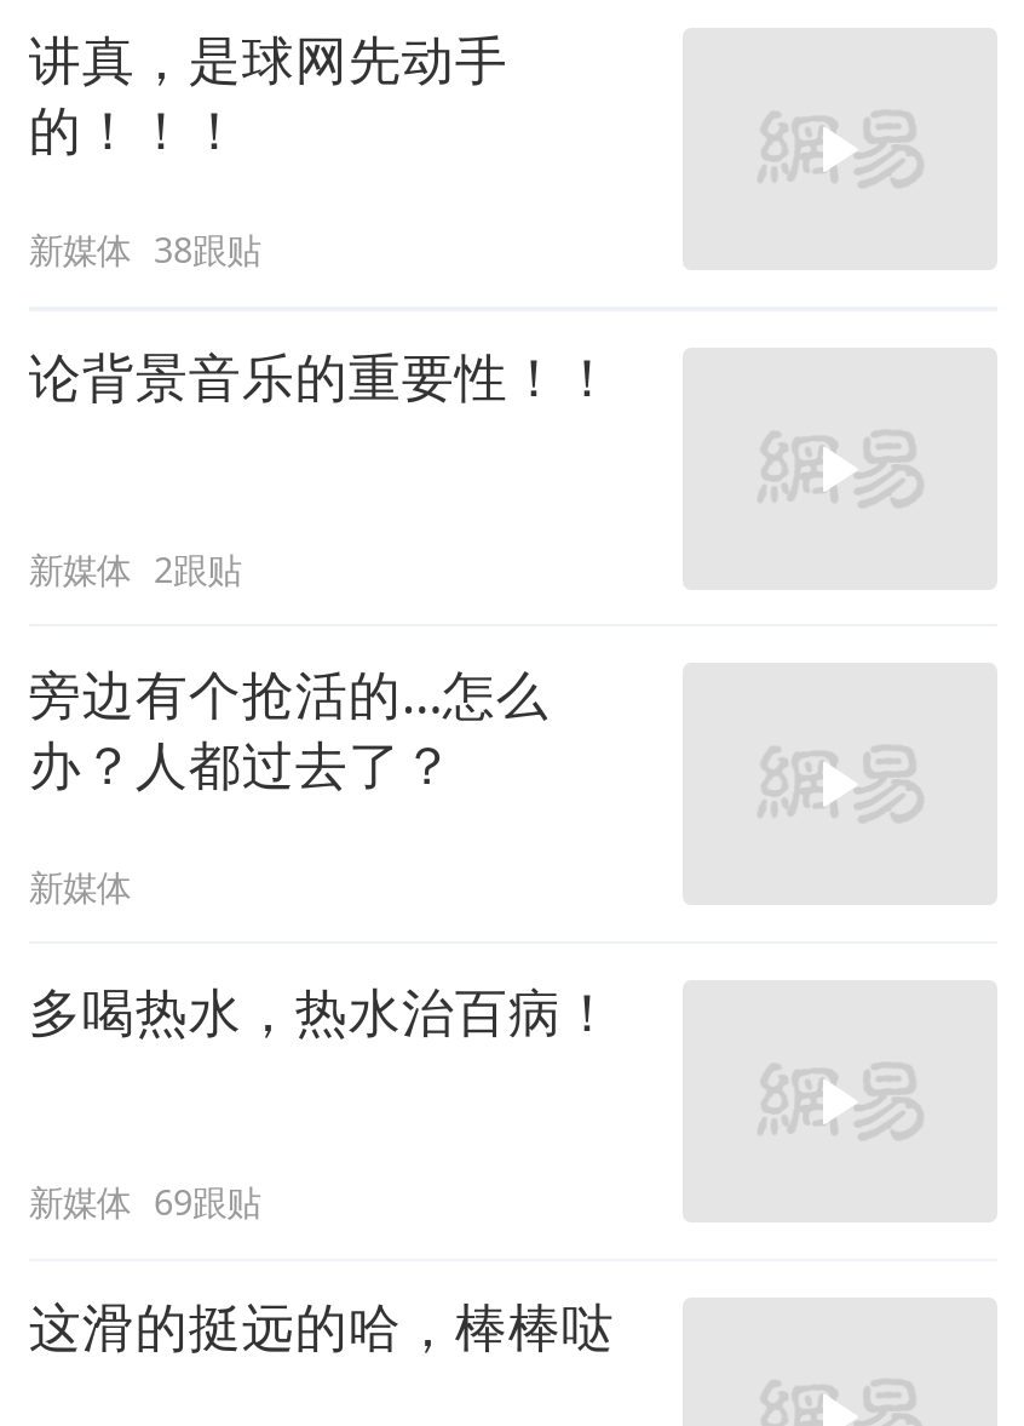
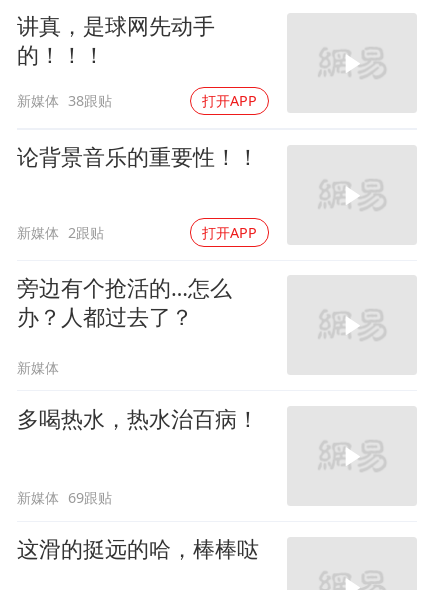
+ 打开APP

+ 打开APP
